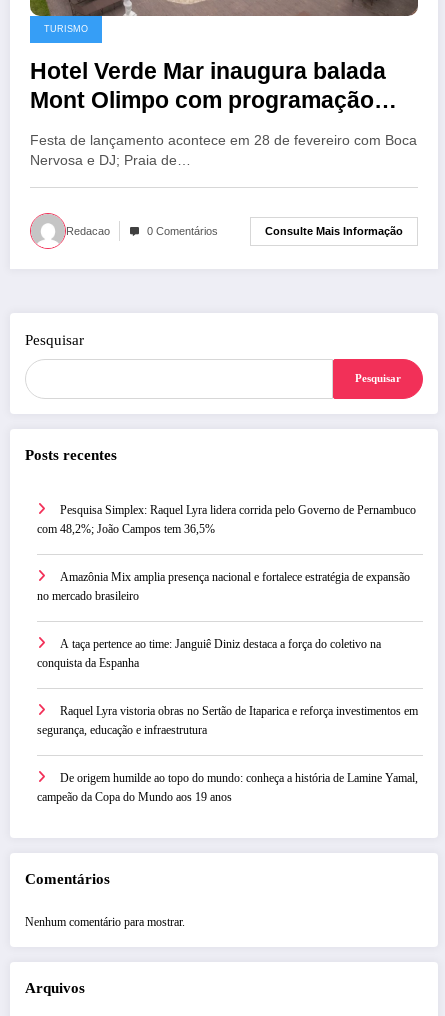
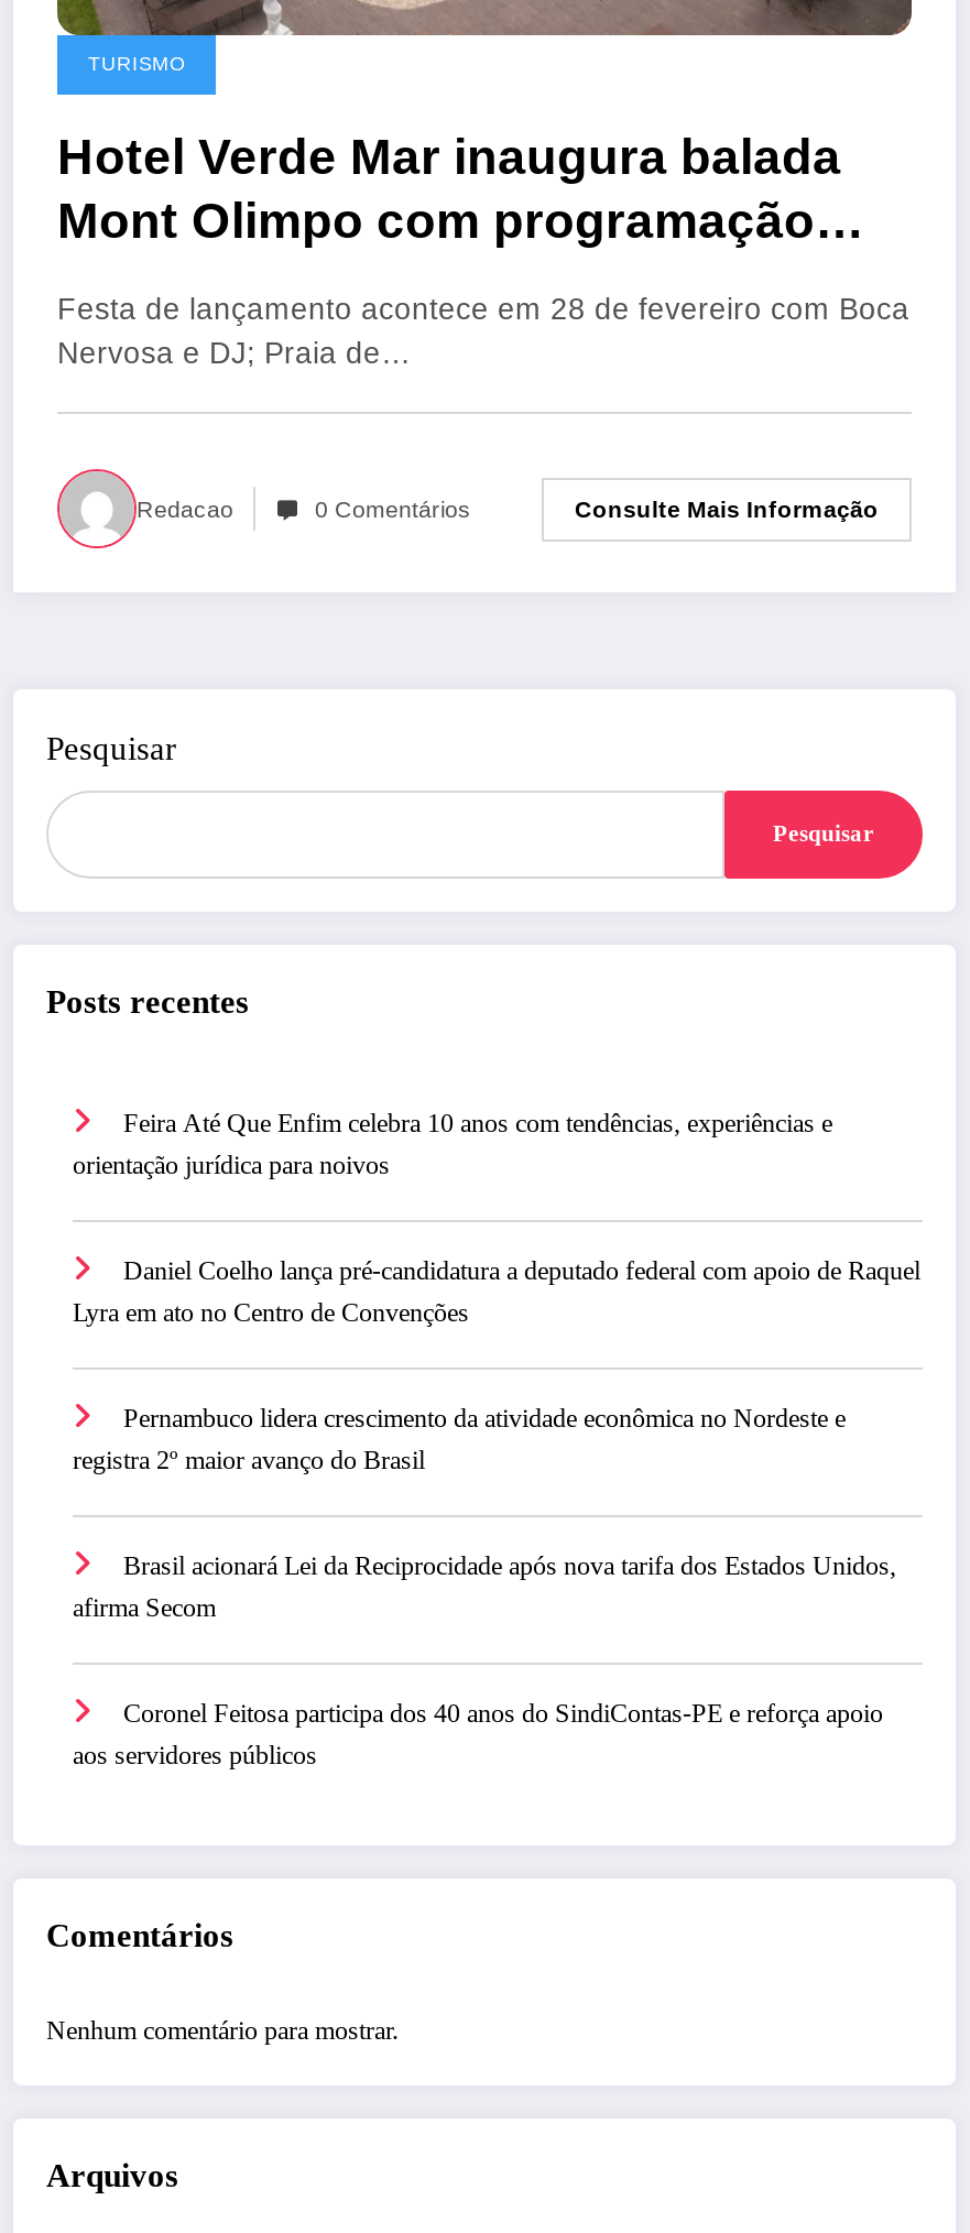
- Pesquisa Simplex: Raquel Lyra lidera corrida pelo Governo de Pernambuco
- com 48,2%; João Campos tem 36,5%
+ Feira Até Que Enfim celebra 10 anos com tendências, experiências e
+ orientação jurídica para noivos

- Amazônia Mix amplia presença nacional e fortalece estratégia de expansão
- no mercado brasileiro
+ Daniel Coelho lança pré-candidatura a deputado federal com apoio de Raquel
+ Lyra em ato no Centro de Convenções

- A taça pertence ao time: Janguiê Diniz destaca a força do coletivo na
- conquista da Espanha
+ Pernambuco lidera crescimento da atividade econômica no Nordeste e
+ registra 2º maior avanço do Brasil

- Raquel Lyra vistoria obras no Sertão de Itaparica e reforça investimentos em
- segurança, educação e infraestrutura
+ Brasil acionará Lei da Reciprocidade após nova tarifa dos Estados Unidos,
+ afirma Secom

- De origem humilde ao topo do mundo: conheça a história de Lamine Yamal,
- campeão da Copa do Mundo aos 19 anos
+ Coronel Feitosa participa dos 40 anos do SindiContas-PE e reforça apoio
+ aos servidores públicos
